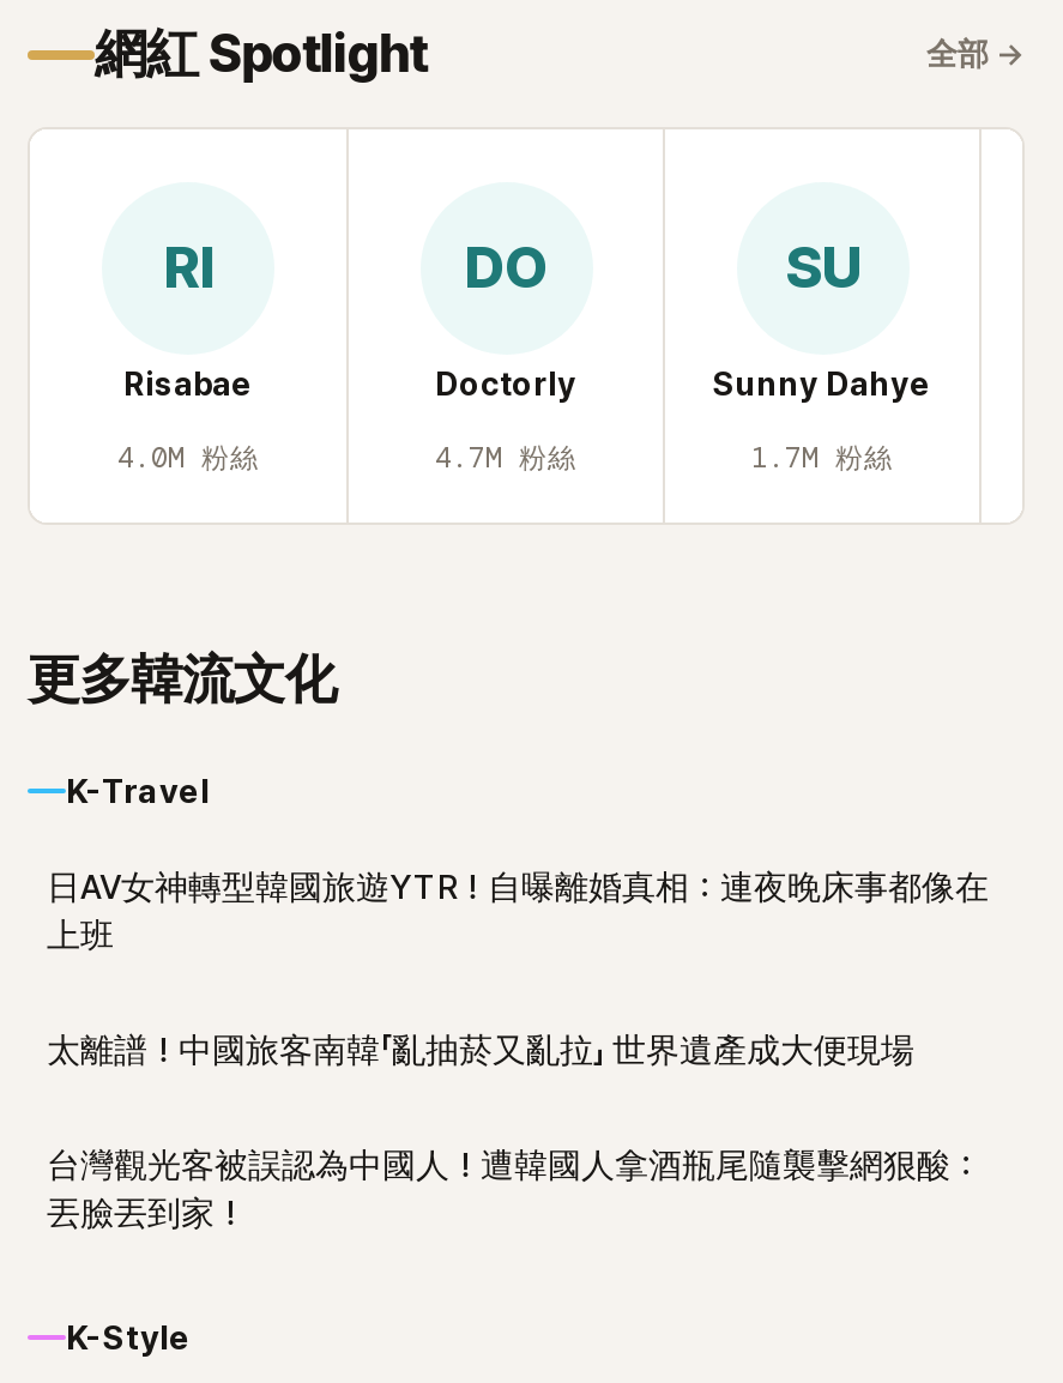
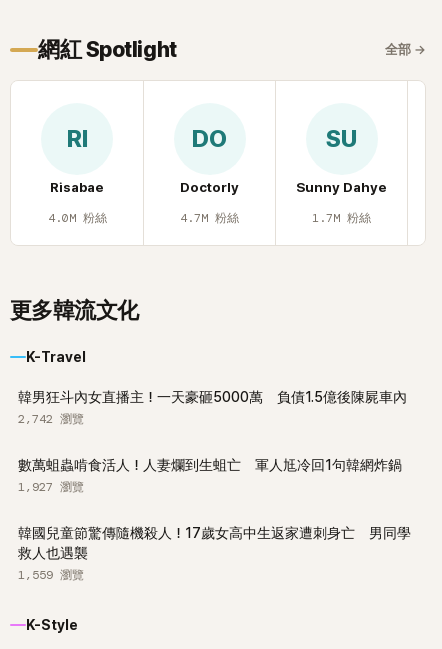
- 日AV女神轉型韓國旅遊YTR！自曝離婚真相：連夜晚床事都像在
- 上班
+ 韓男狂斗內女直播主！一天豪砸5000萬 負債1.5億後陳屍車內
+ 2,742 瀏覽

- 太離譜！中國旅客南韓「亂抽菸又亂拉」 世界遺產成大便現場
+ 數萬蛆蟲啃食活人！人妻爛到生蛆亡 軍人尪冷回1句韓網炸鍋
+ 1,927 瀏覽

- 台灣觀光客被誤認為中國人！遭韓國人拿酒瓶尾隨襲擊網狠酸：
- 丟臉丟到家！
+ 韓國兒童節驚傳隨機殺人！17歲女高中生返家遭刺身亡 男同學
+ 救人也遇襲
+ 1,559 瀏覽
